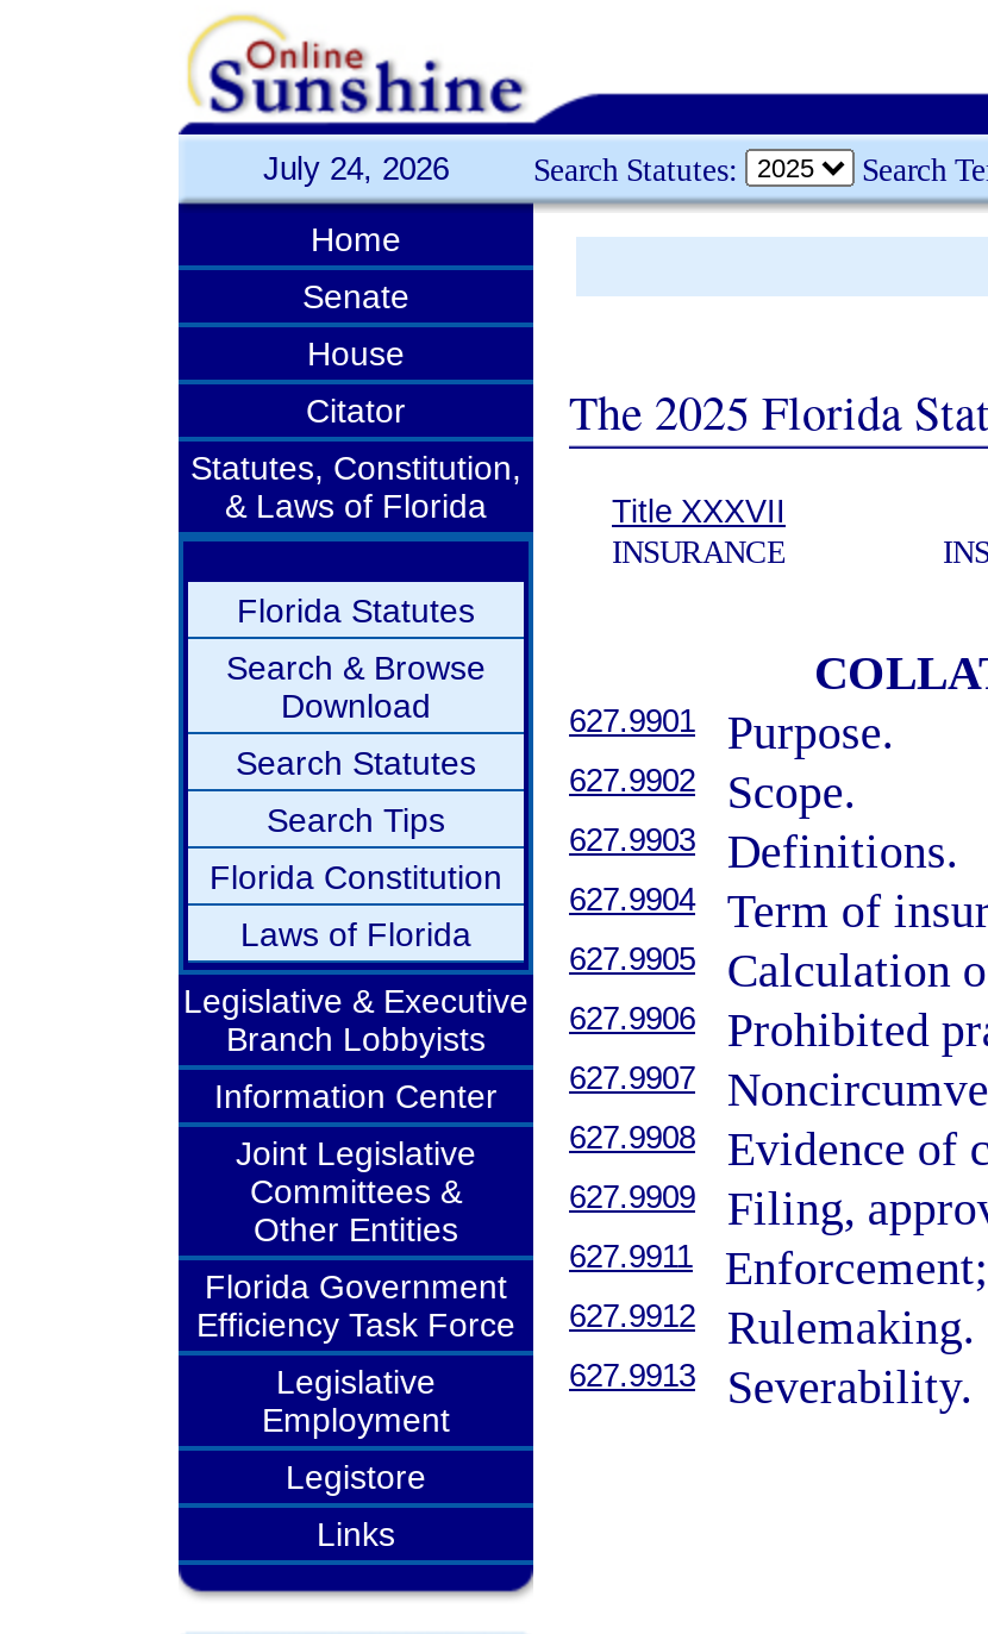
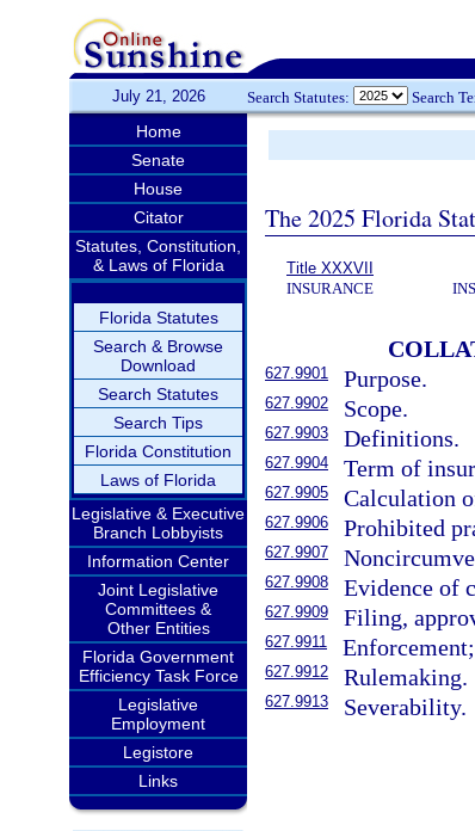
- July 24, 2026
+ July 21, 2026
